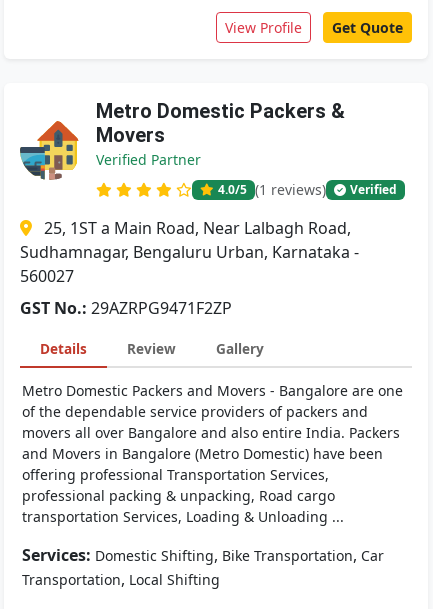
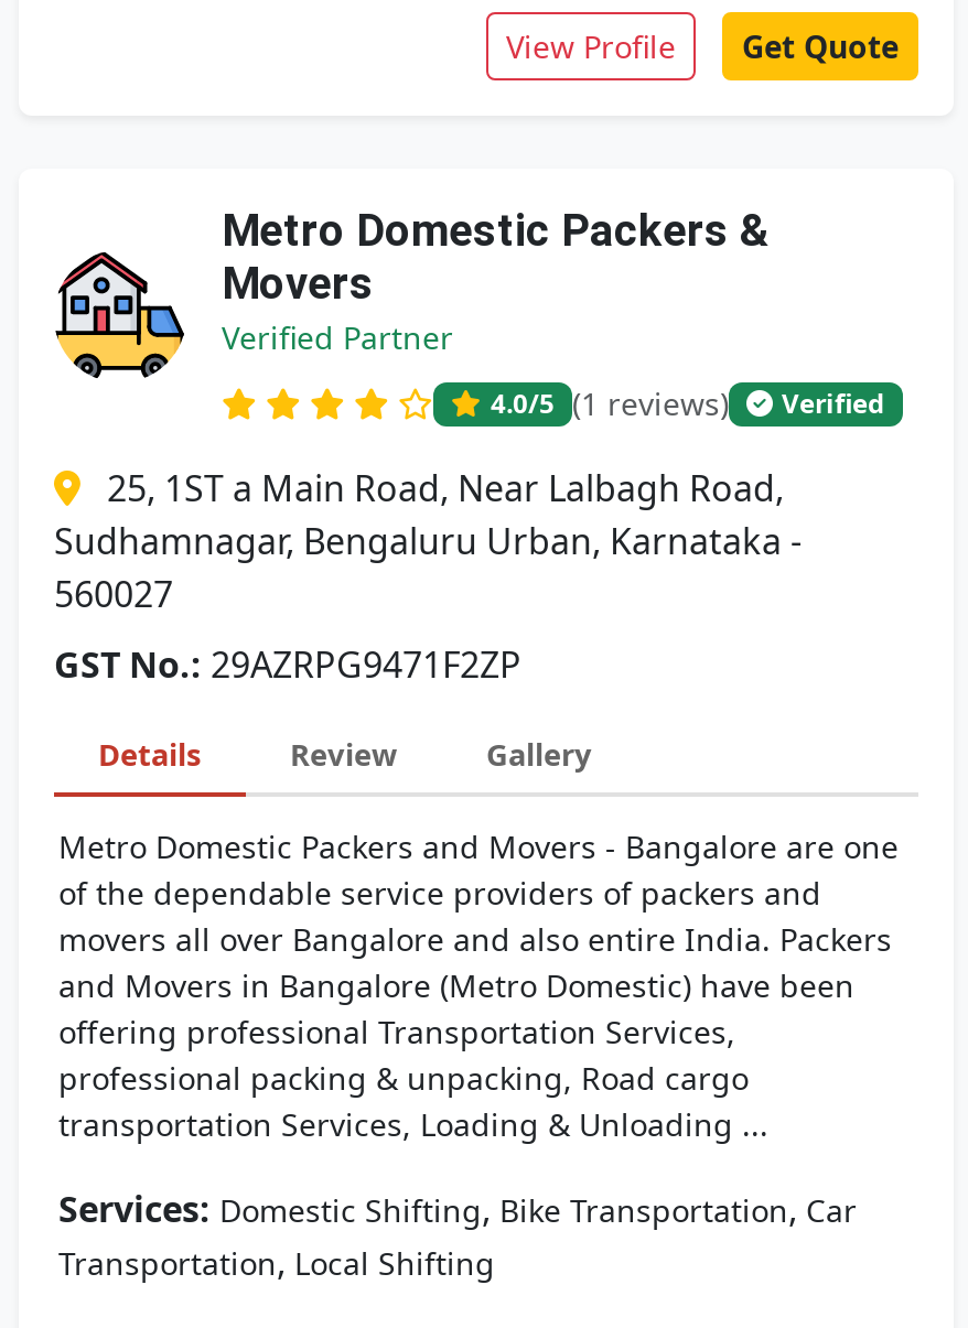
- [image]
+ [image]
